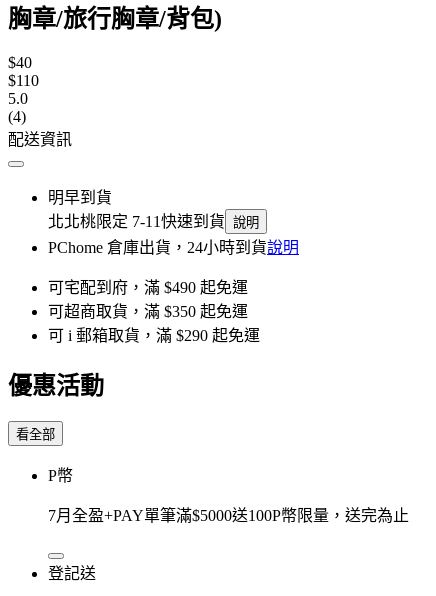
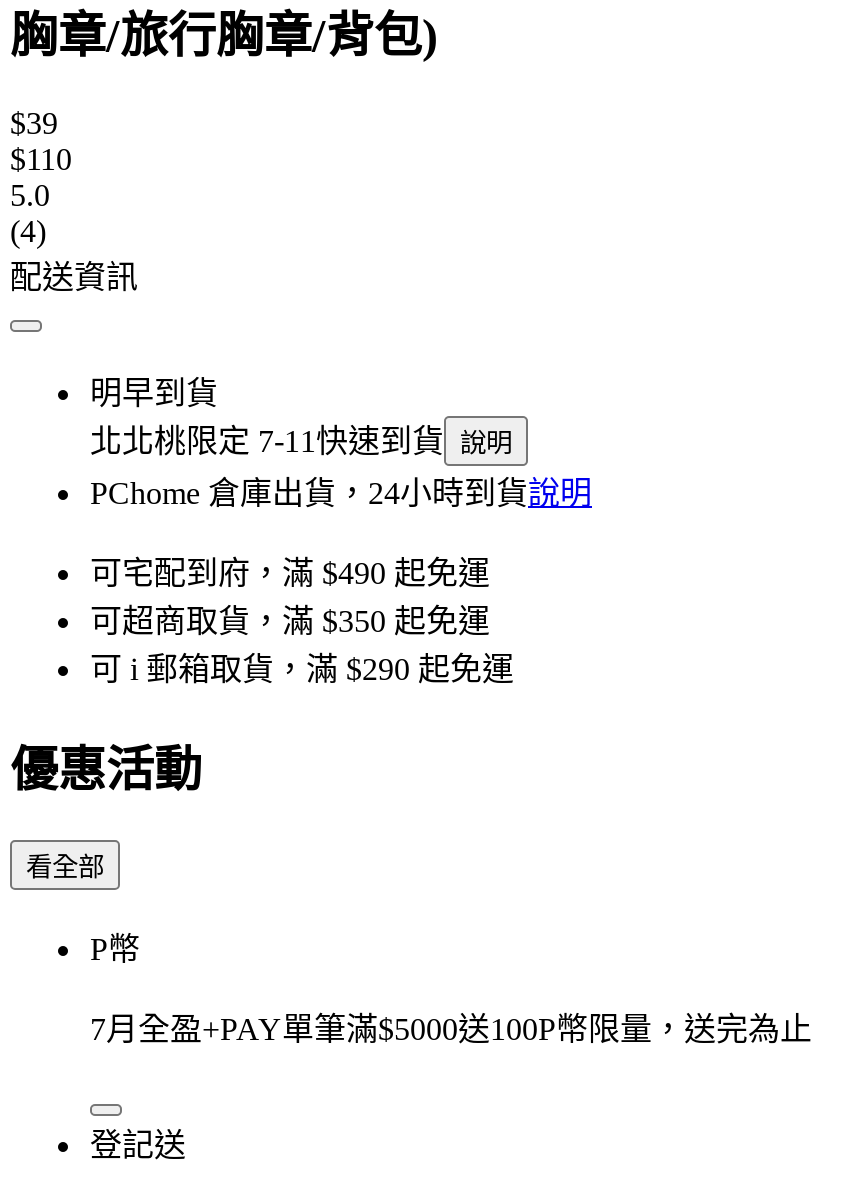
- $40
+ $39
